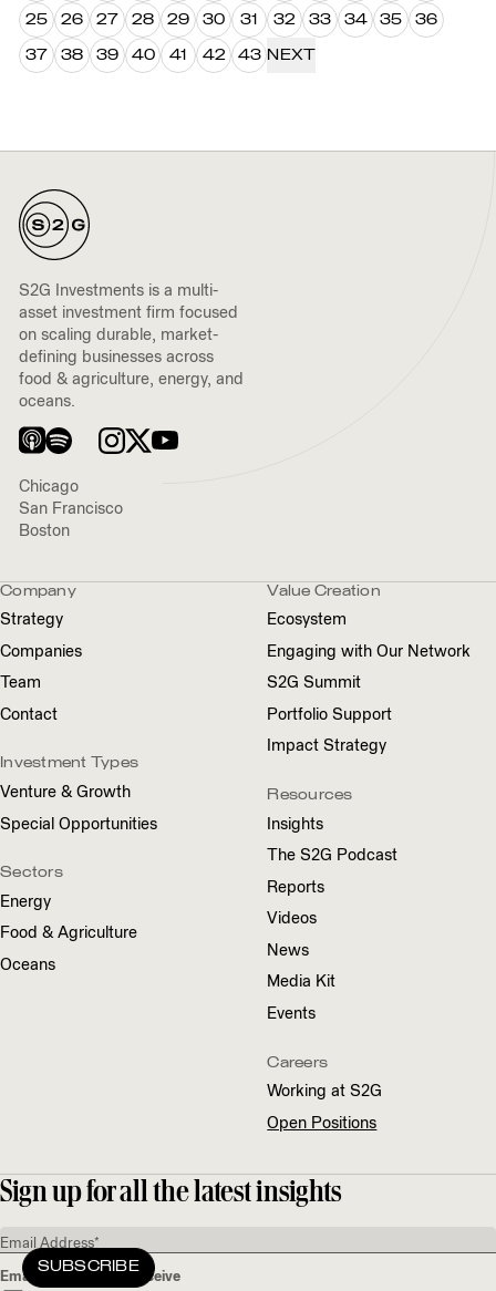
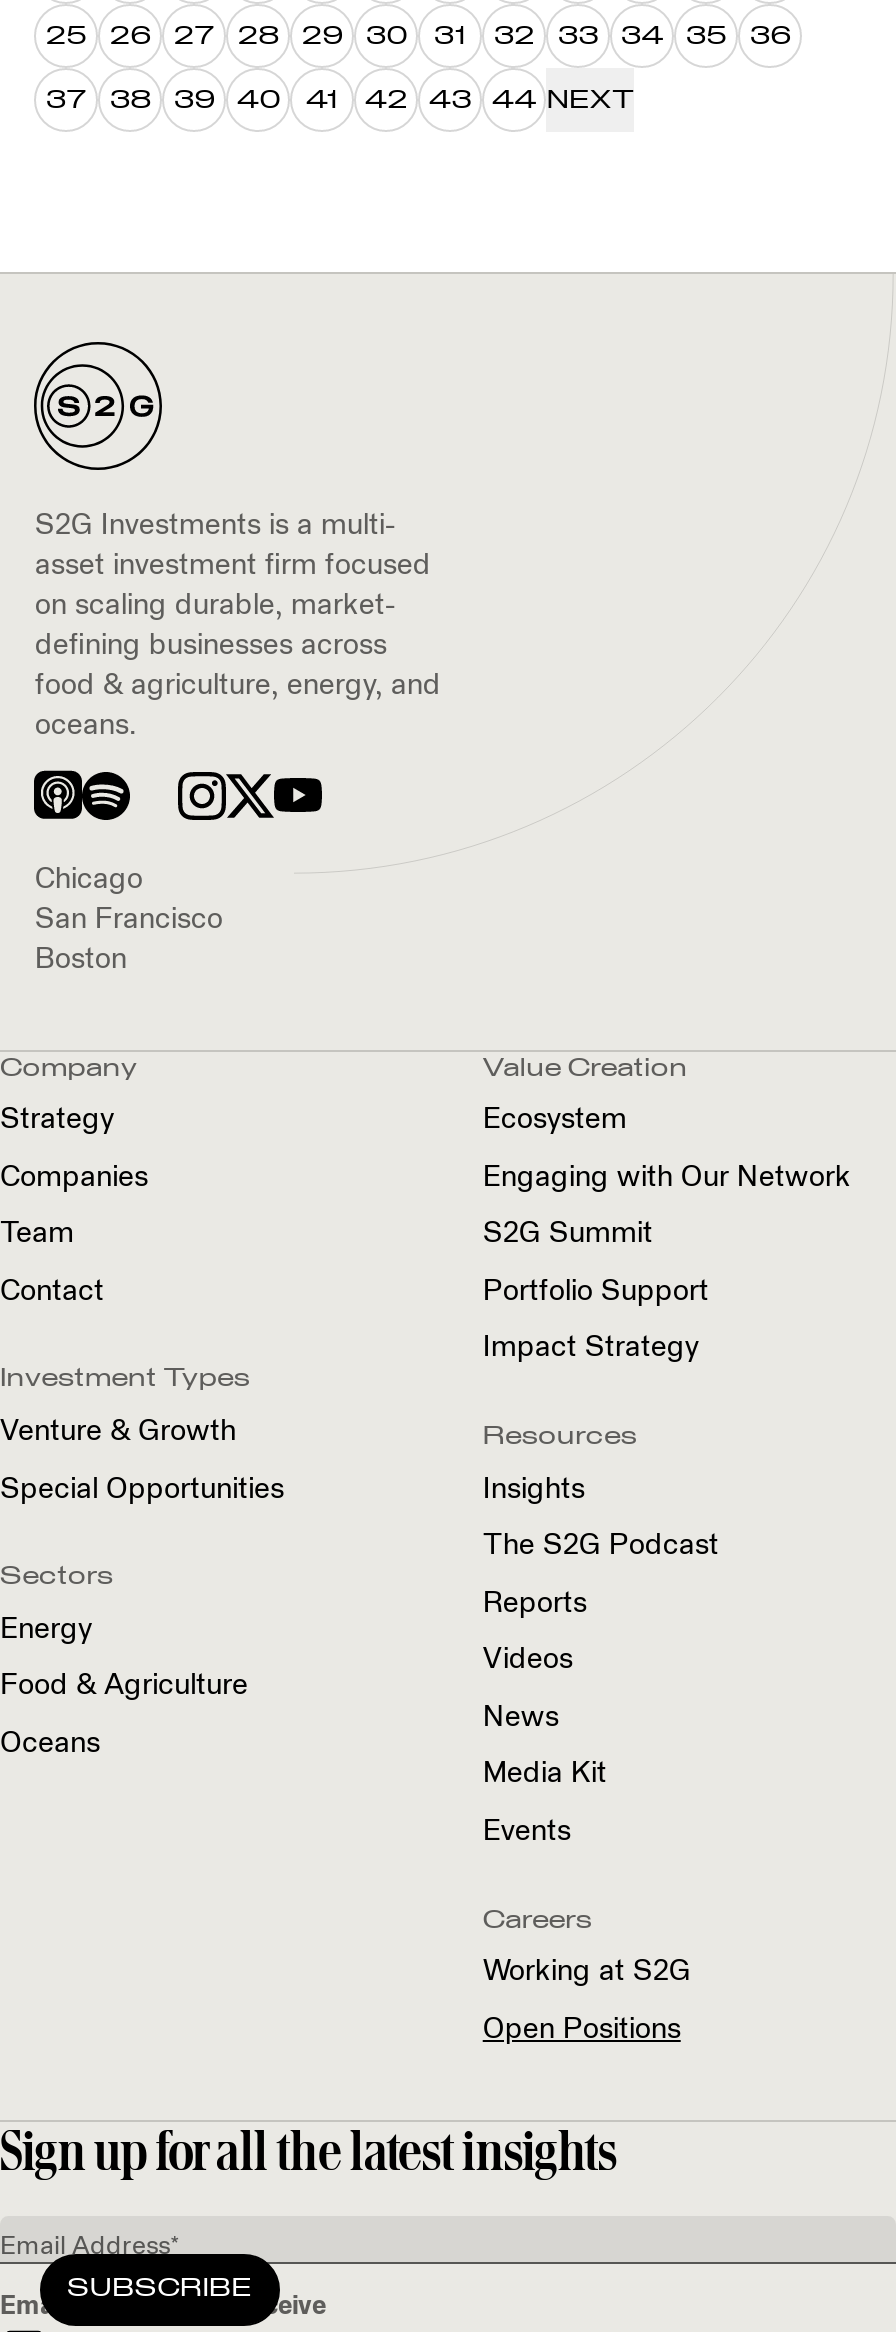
- 43 NEXT
+ 43
+ 44 NEXT
